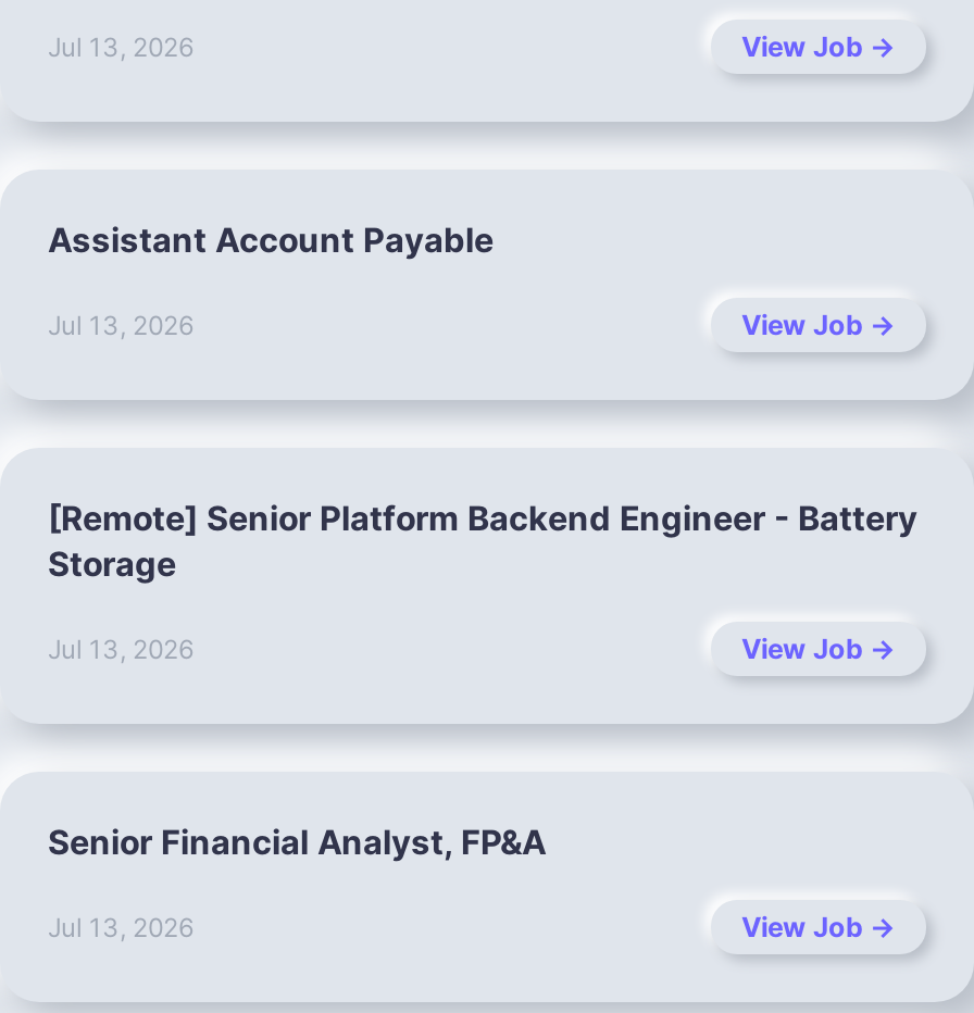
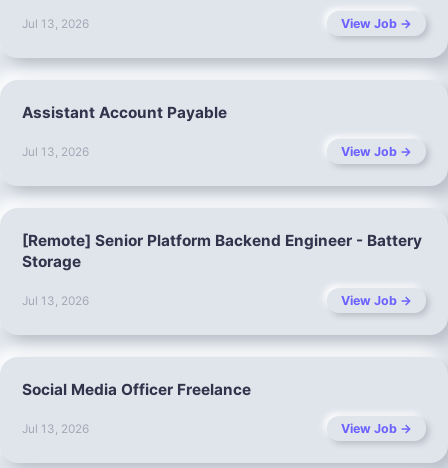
- Senior Financial Analyst, FP&A
+ Social Media Officer Freelance
